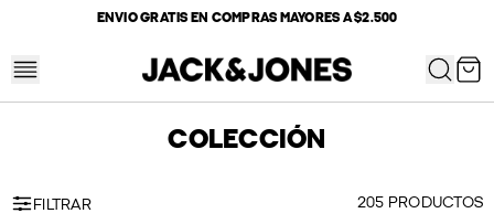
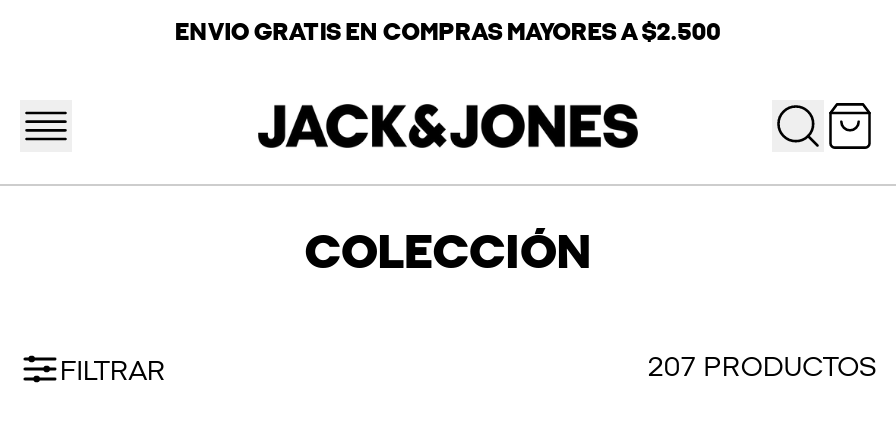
- 205 PRODUCTOS
+ 207 PRODUCTOS
